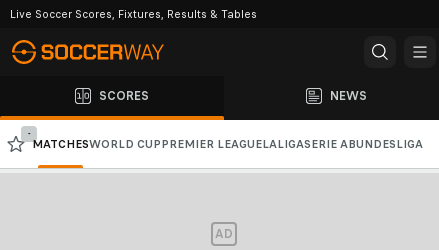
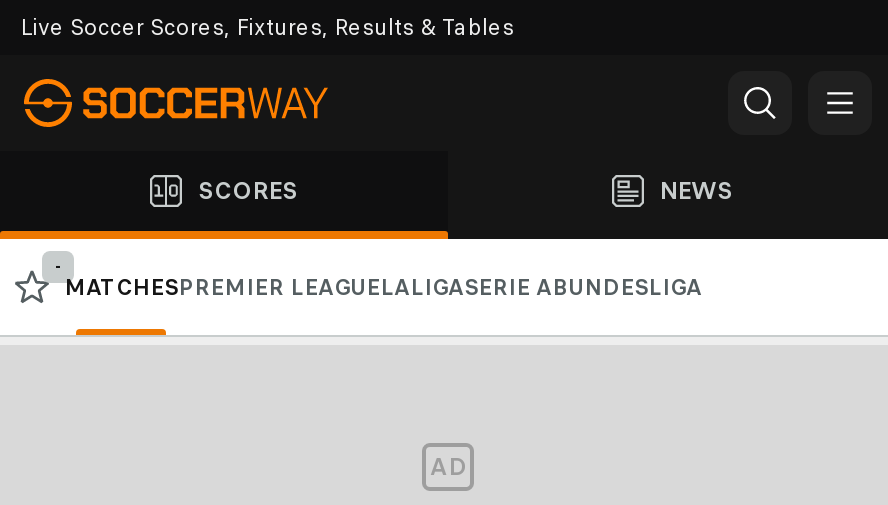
- MATCHESWORLD CUP PREMIER LEAGUELALIGASERIE A BUNDESLIGA
+ MATCHESPREMIER LEAGUELALIGASERIE ABUNDESLIGA
